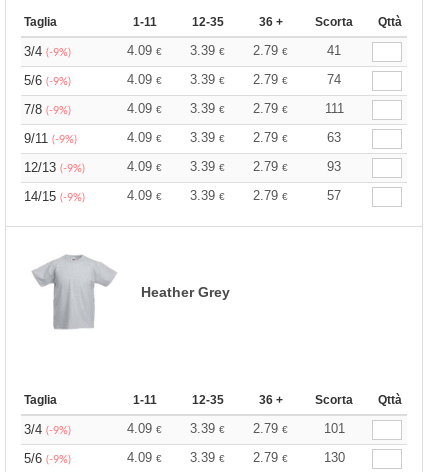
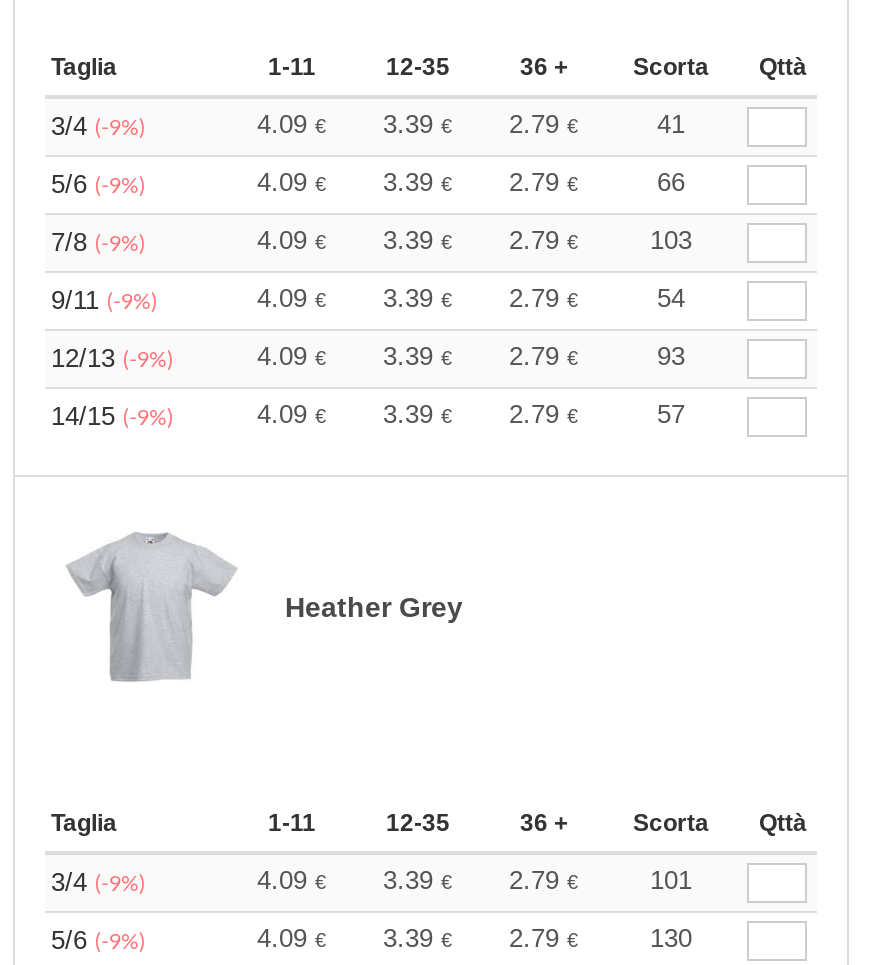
- 74
+ 66

- 111
+ 103

- 63
+ 54
